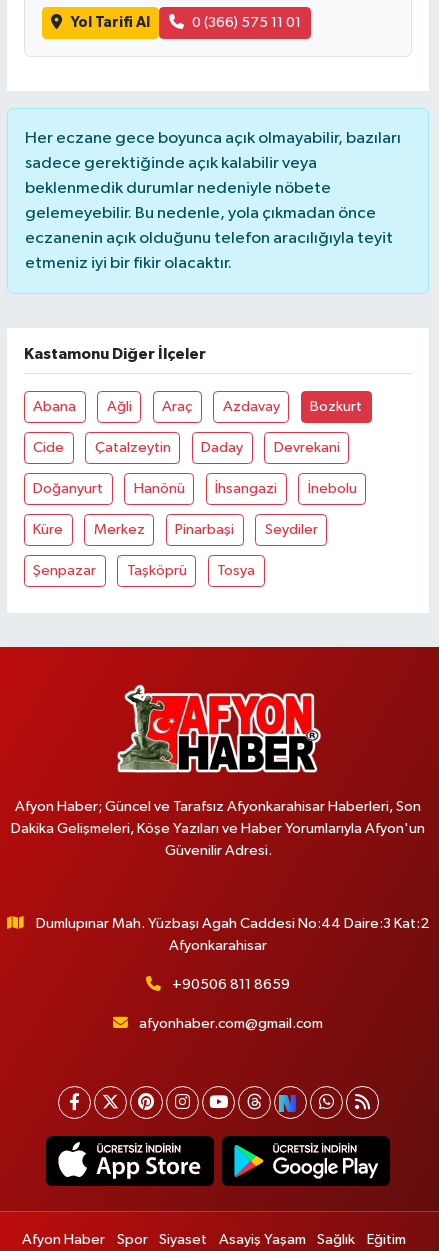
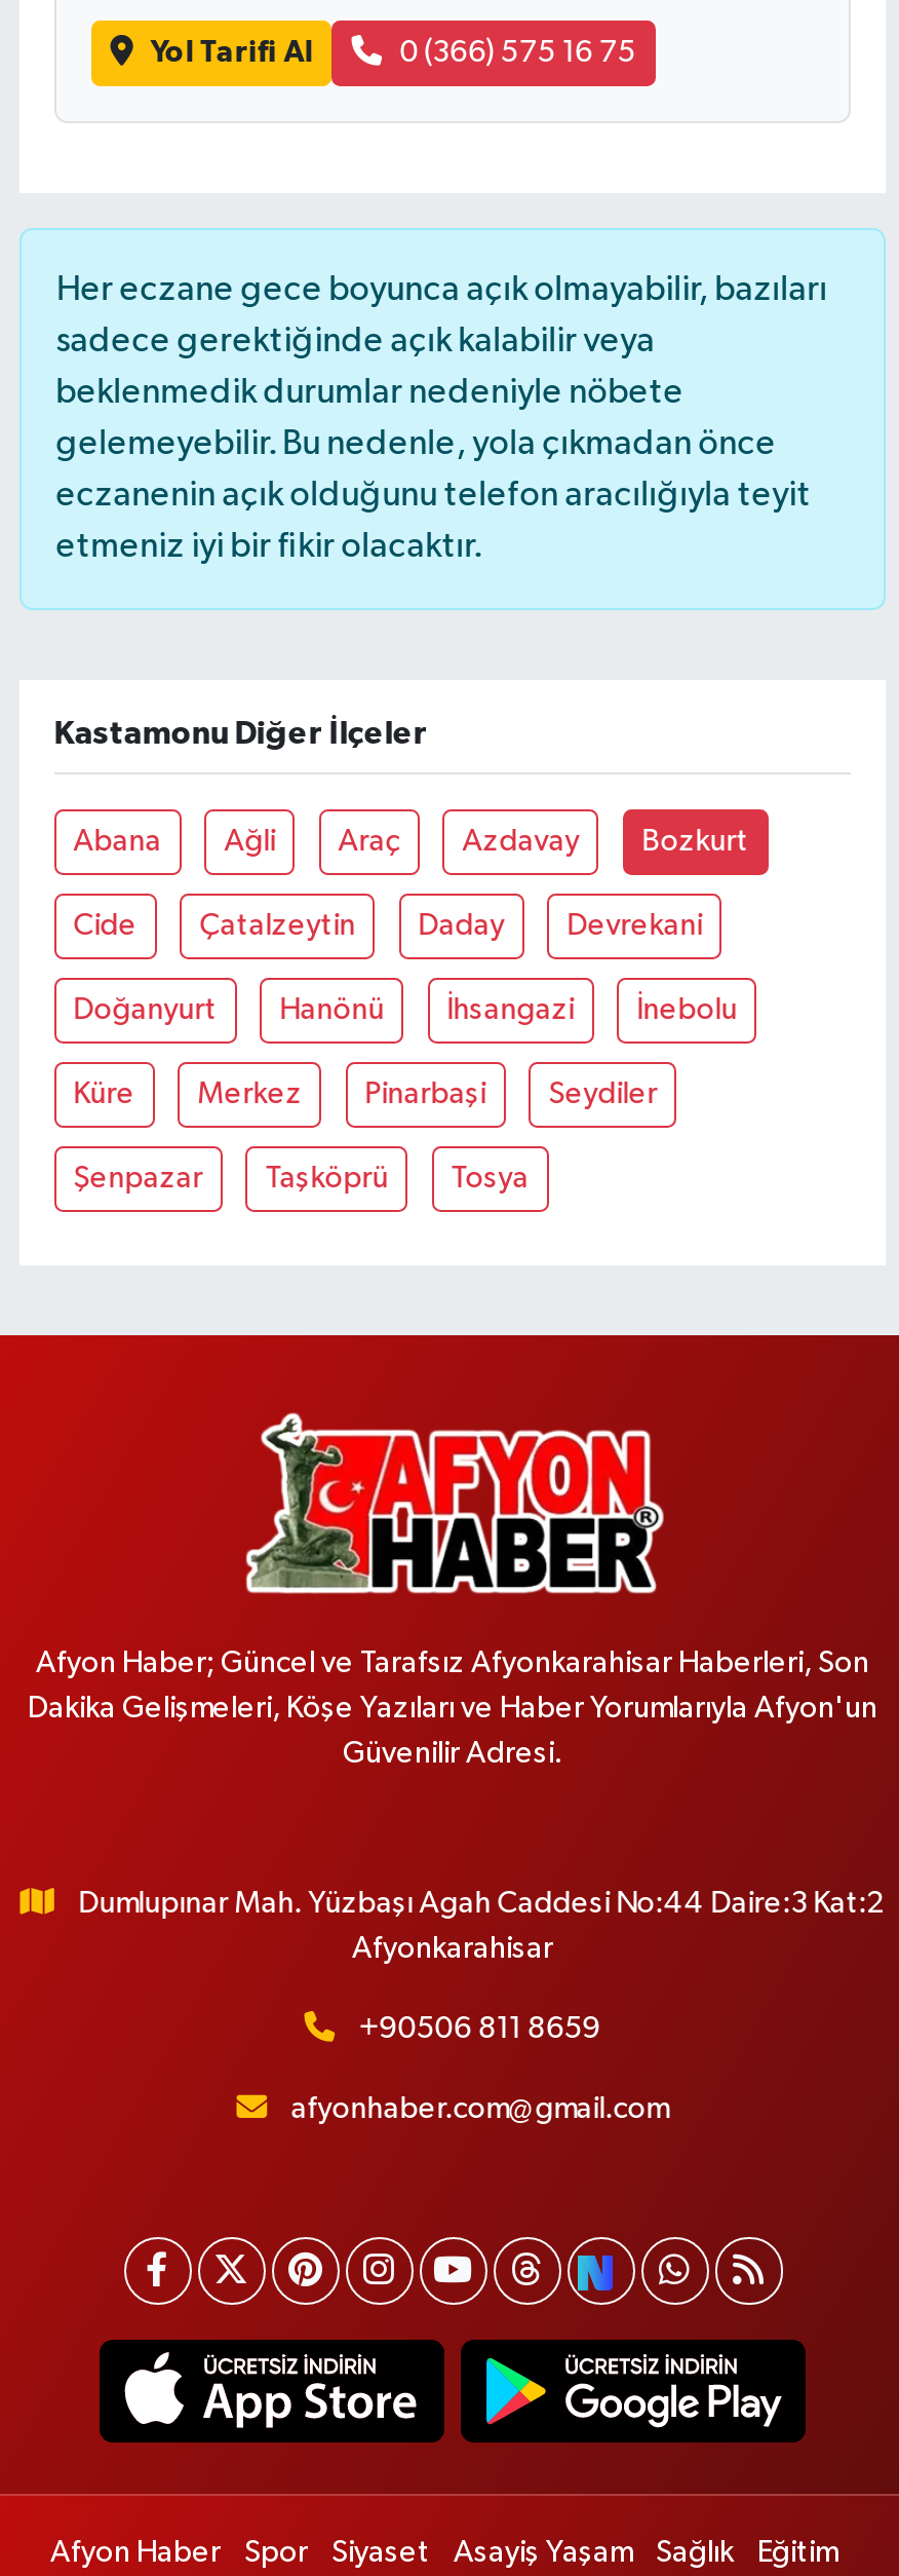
- 0 (366) 575 11 01
+ 0 (366) 575 16 75
